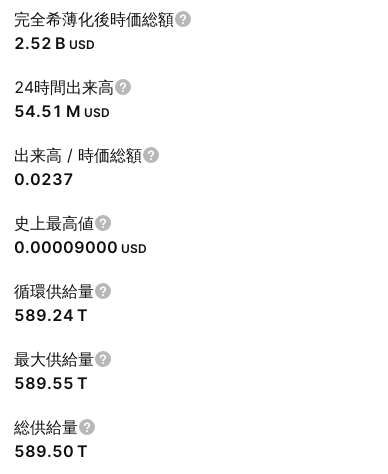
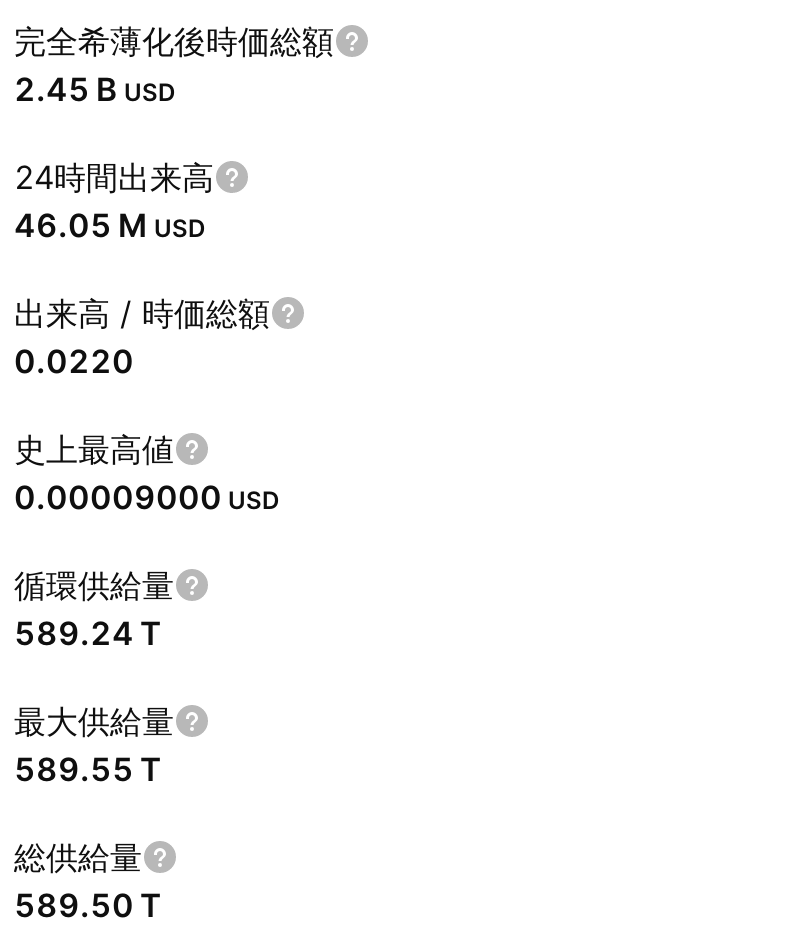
- 2.52 B USD
+ 2.45 B USD

- 54.51 M USD
+ 46.05 M USD

- 0.0237
+ 0.0220
